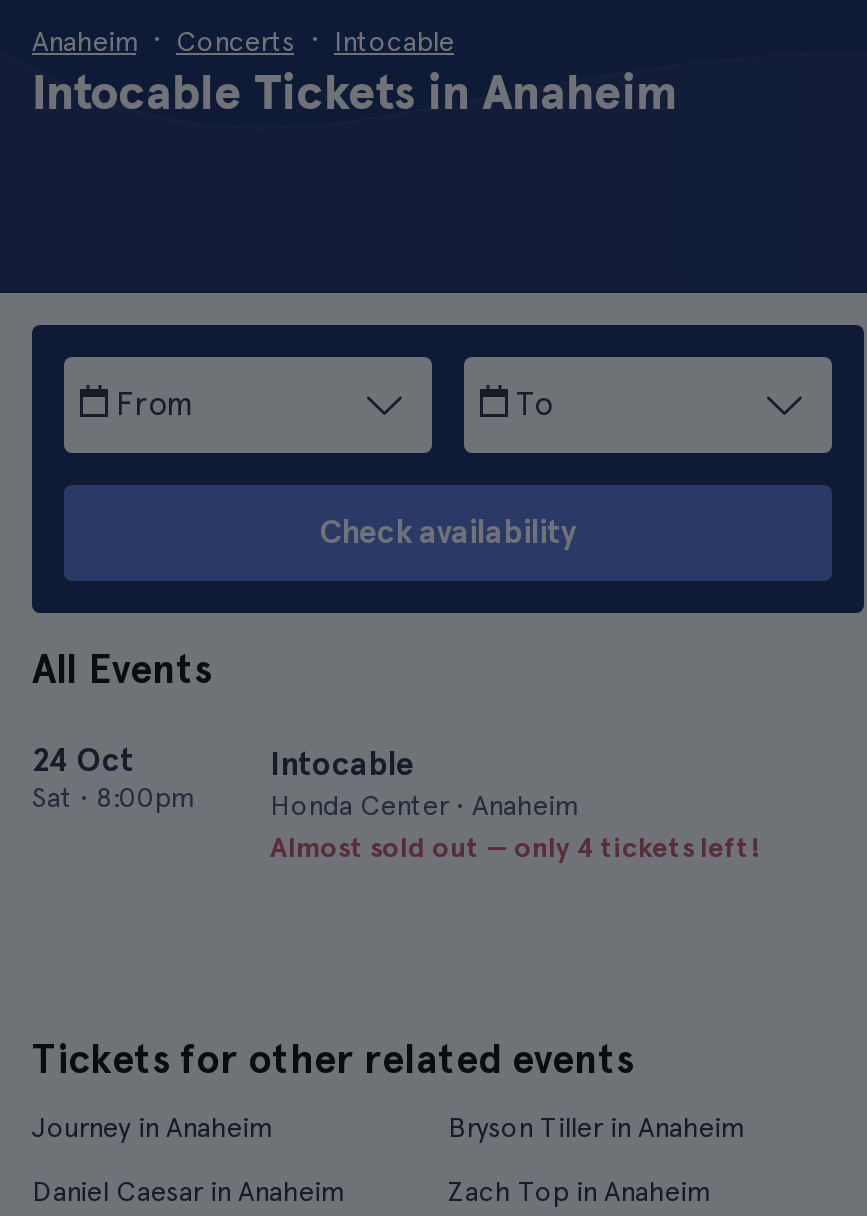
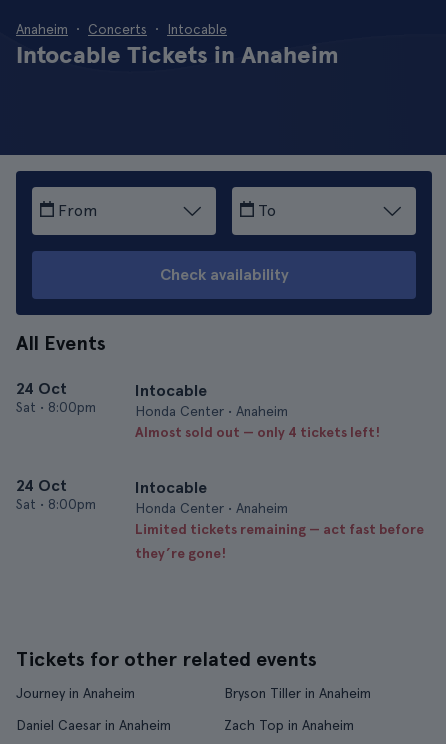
+ 24 Oct
+ Sat • 8:00pm

+ Intocable
+ Honda Center • Anaheim
+ Limited tickets remaining — act fast before
+ they’re gone!
